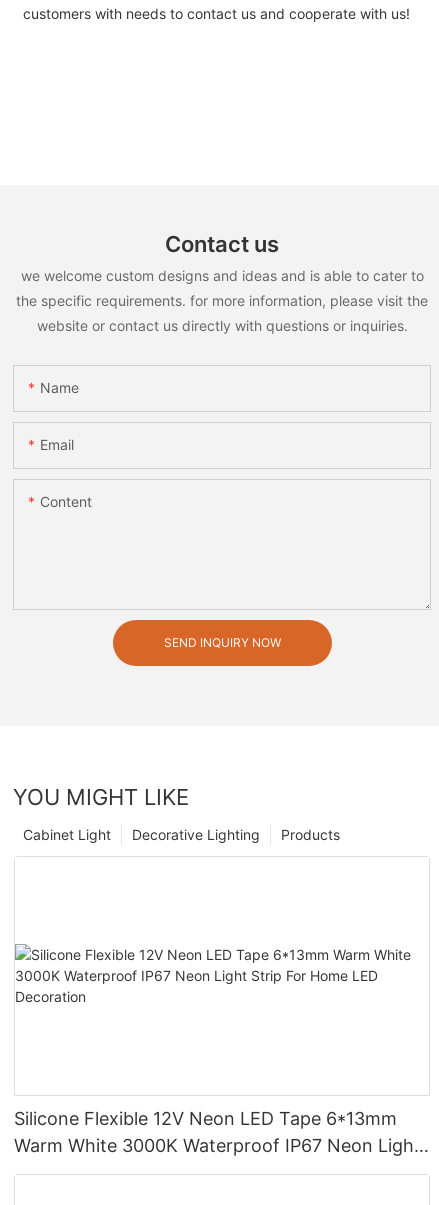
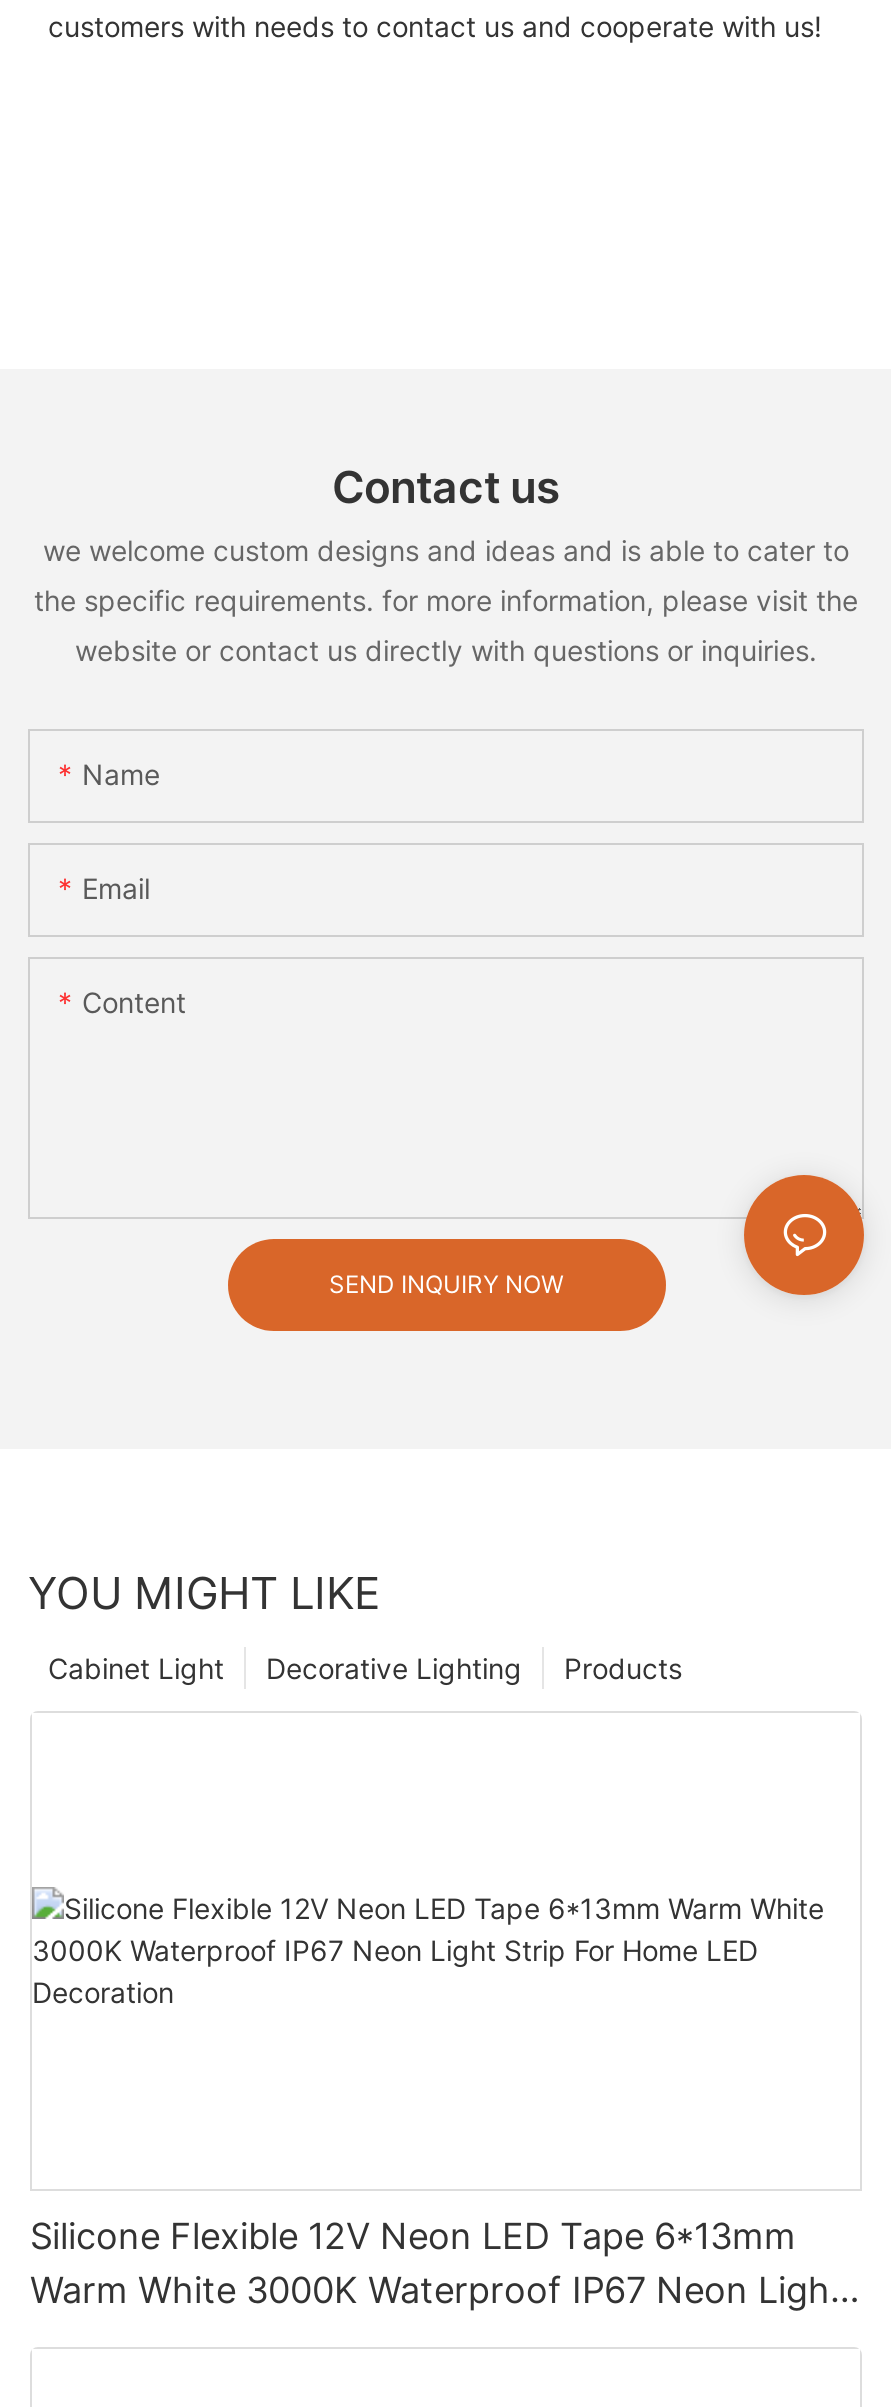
+ [image]
